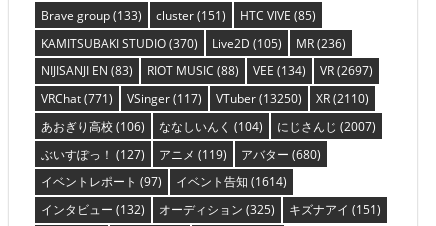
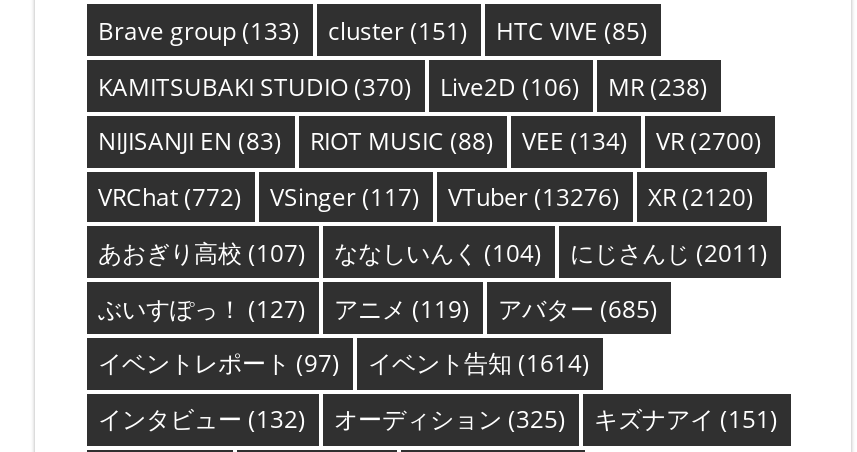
- Live2D (105)
+ Live2D (106)

- MR (236)
+ MR (238)

- NIJISANJI EN (83) RIOT MUSIC (88) VEE (134) VR (2697)
+ NIJISANJI EN (83) RIOT MUSIC (88) VEE (134) VR (2700)

- VRChat (771)
+ VRChat (772)

- VTuber (13250)
+ VTuber (13276)

- XR (2110)
+ XR (2120)

- あおぎり高校(106)
+ あおぎり高校(107)

- にじさんじ(2007)
+ にじさんじ(2011)

- ぶいすぽっ！(127) アニメ(119) アバター(680)
+ ぶいすぽっ！(127) アニメ(119) アバター(685)
